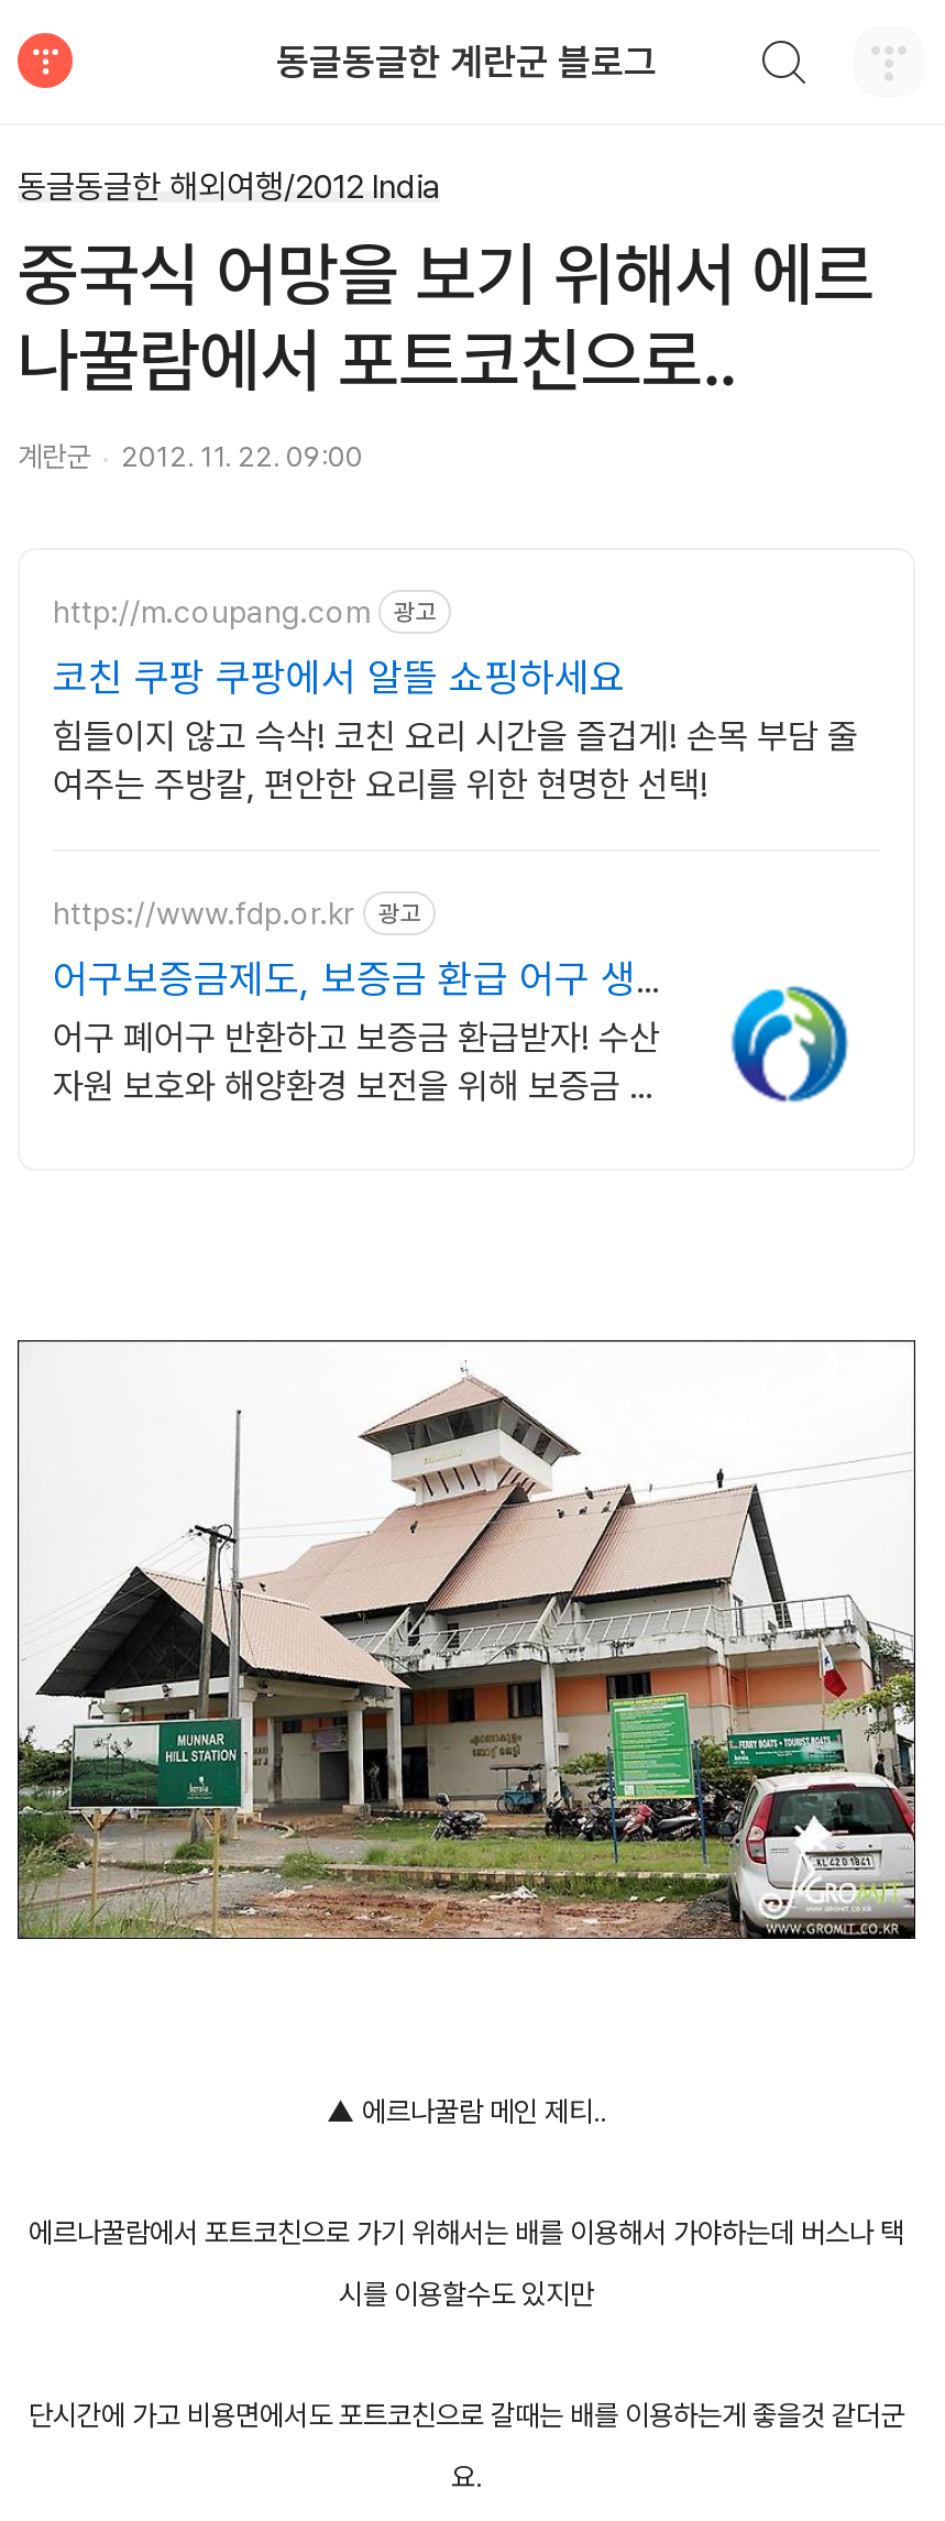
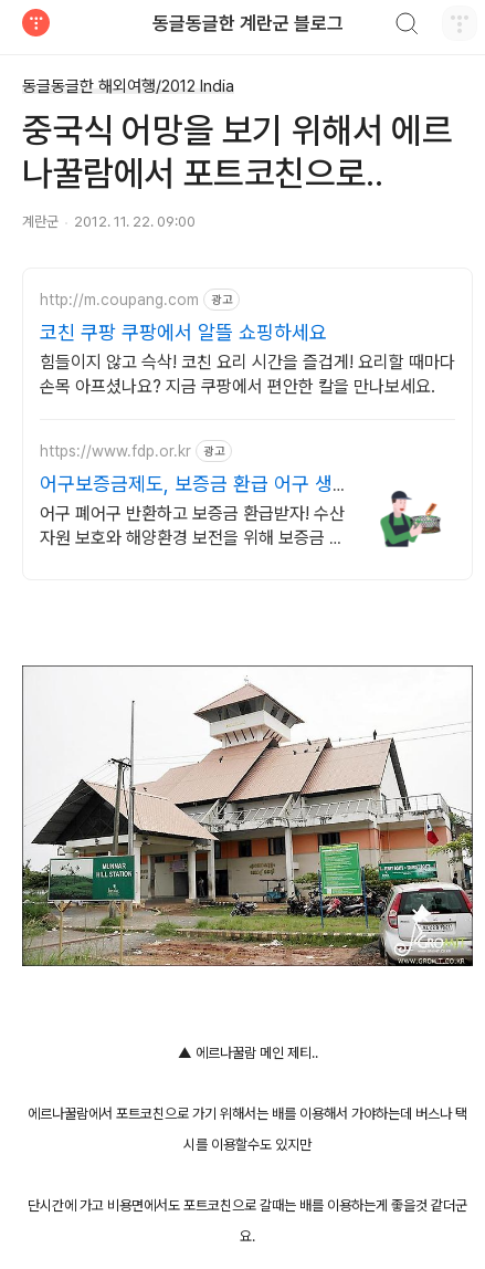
- 힘들이지 않고 슥삭! 코친 요리 시간을 즐겁게! 손목 부담 줄
- 여주는 주방칼, 편안한 요리를 위한 현명한 선택!
+ 힘들이지 않고 슥삭! 코친 요리 시간을 즐겁게! 요리할 때마다
+ 손목 아프셨나요? 지금 쿠팡에서 편안한 칼을 만나보세요.

- [image]
+ [image]
